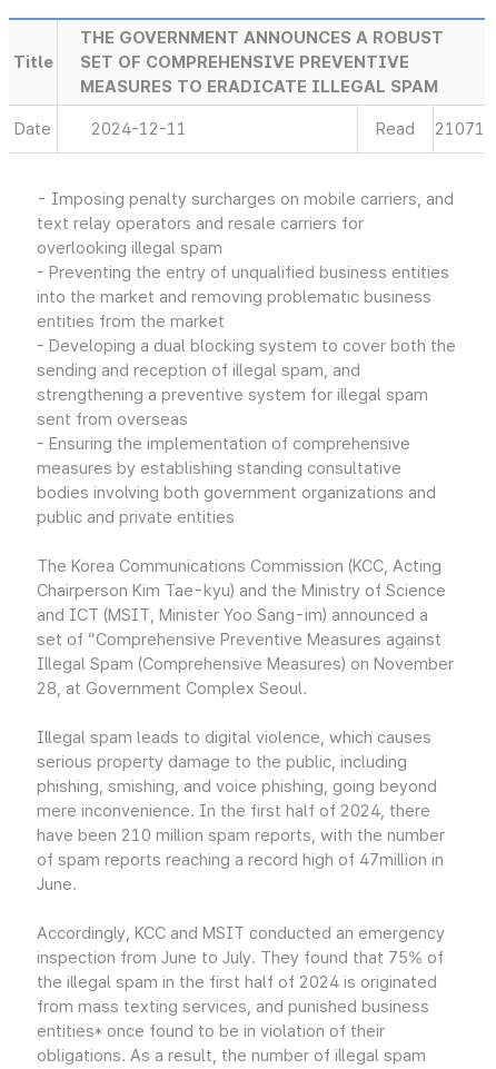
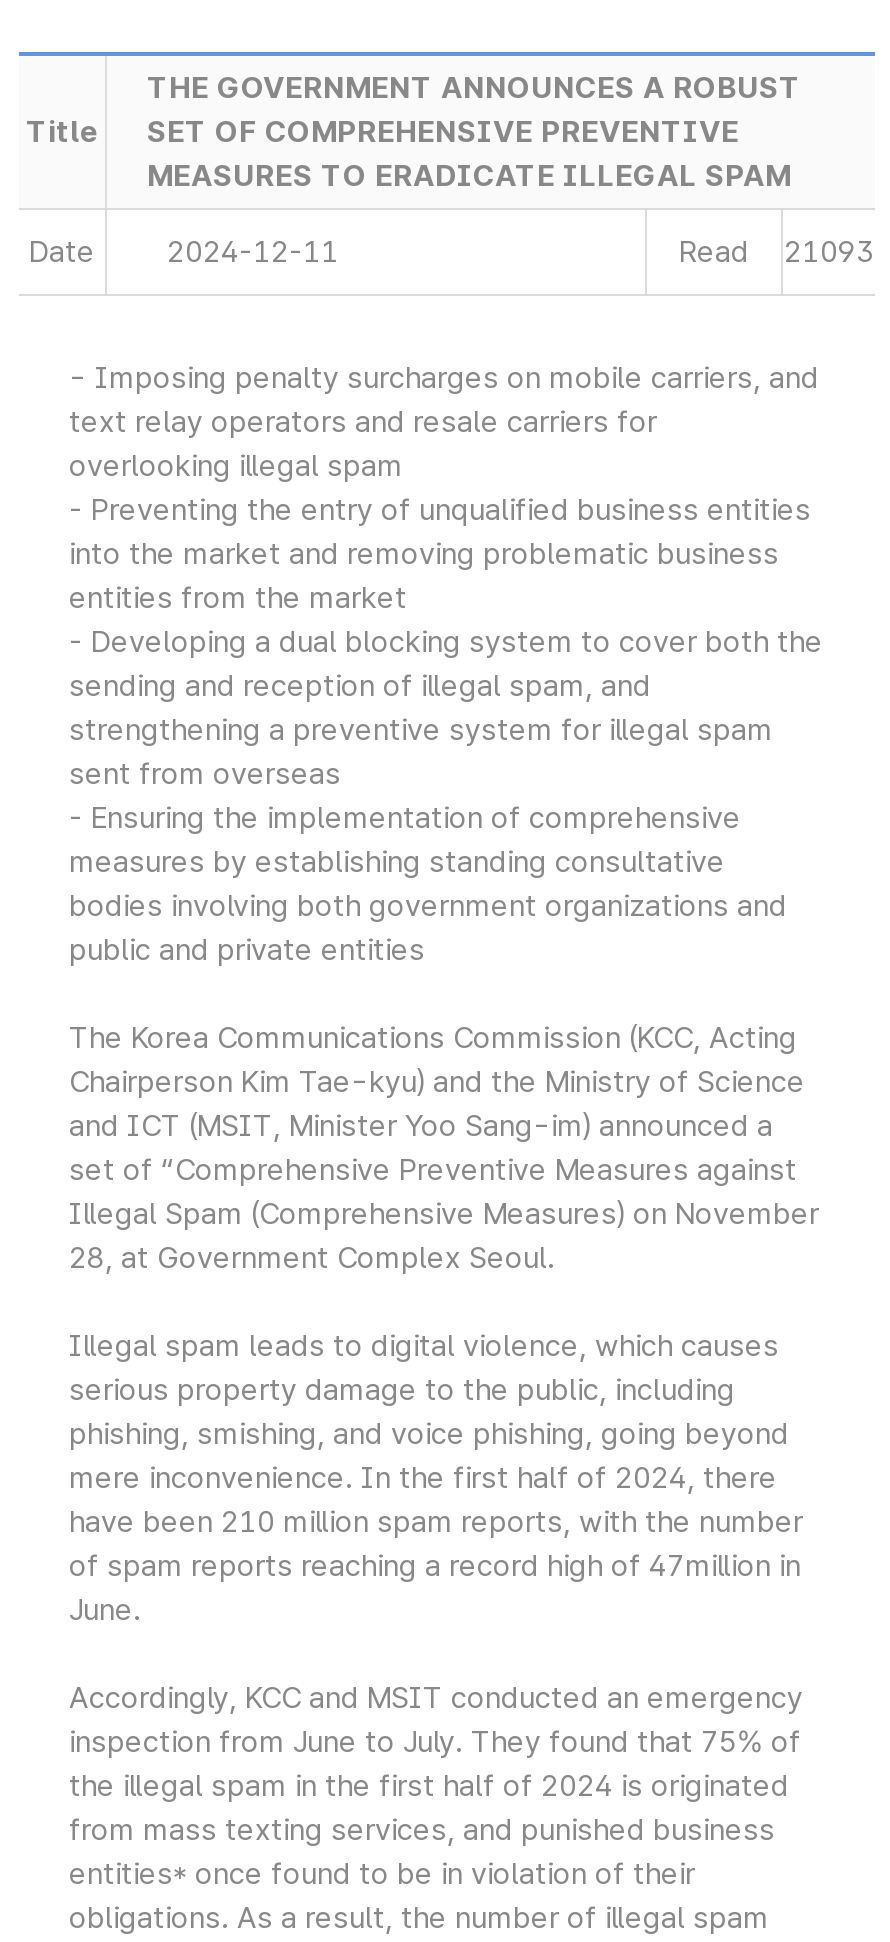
- Read 21071
+ Read 21093
